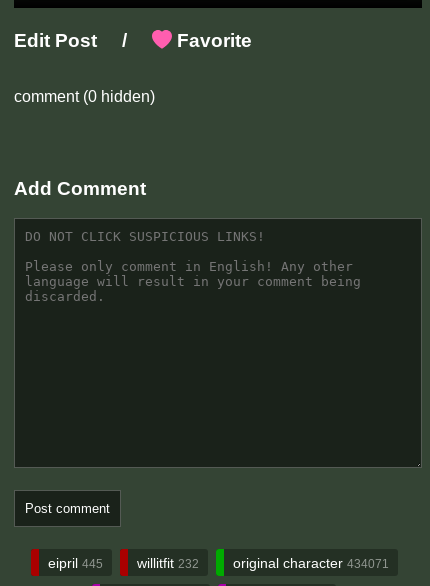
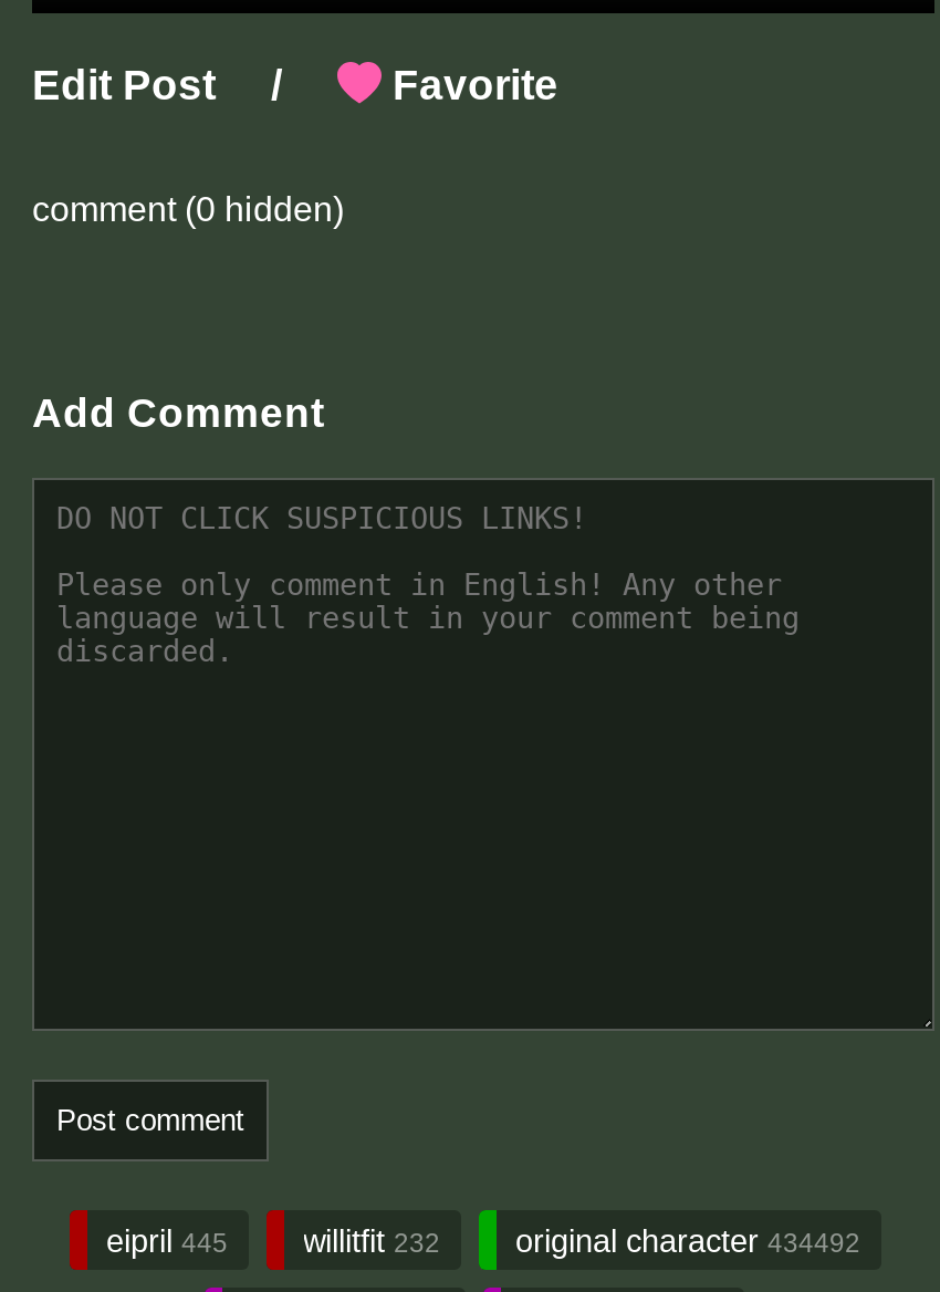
- original character 434071
+ original character 434492
